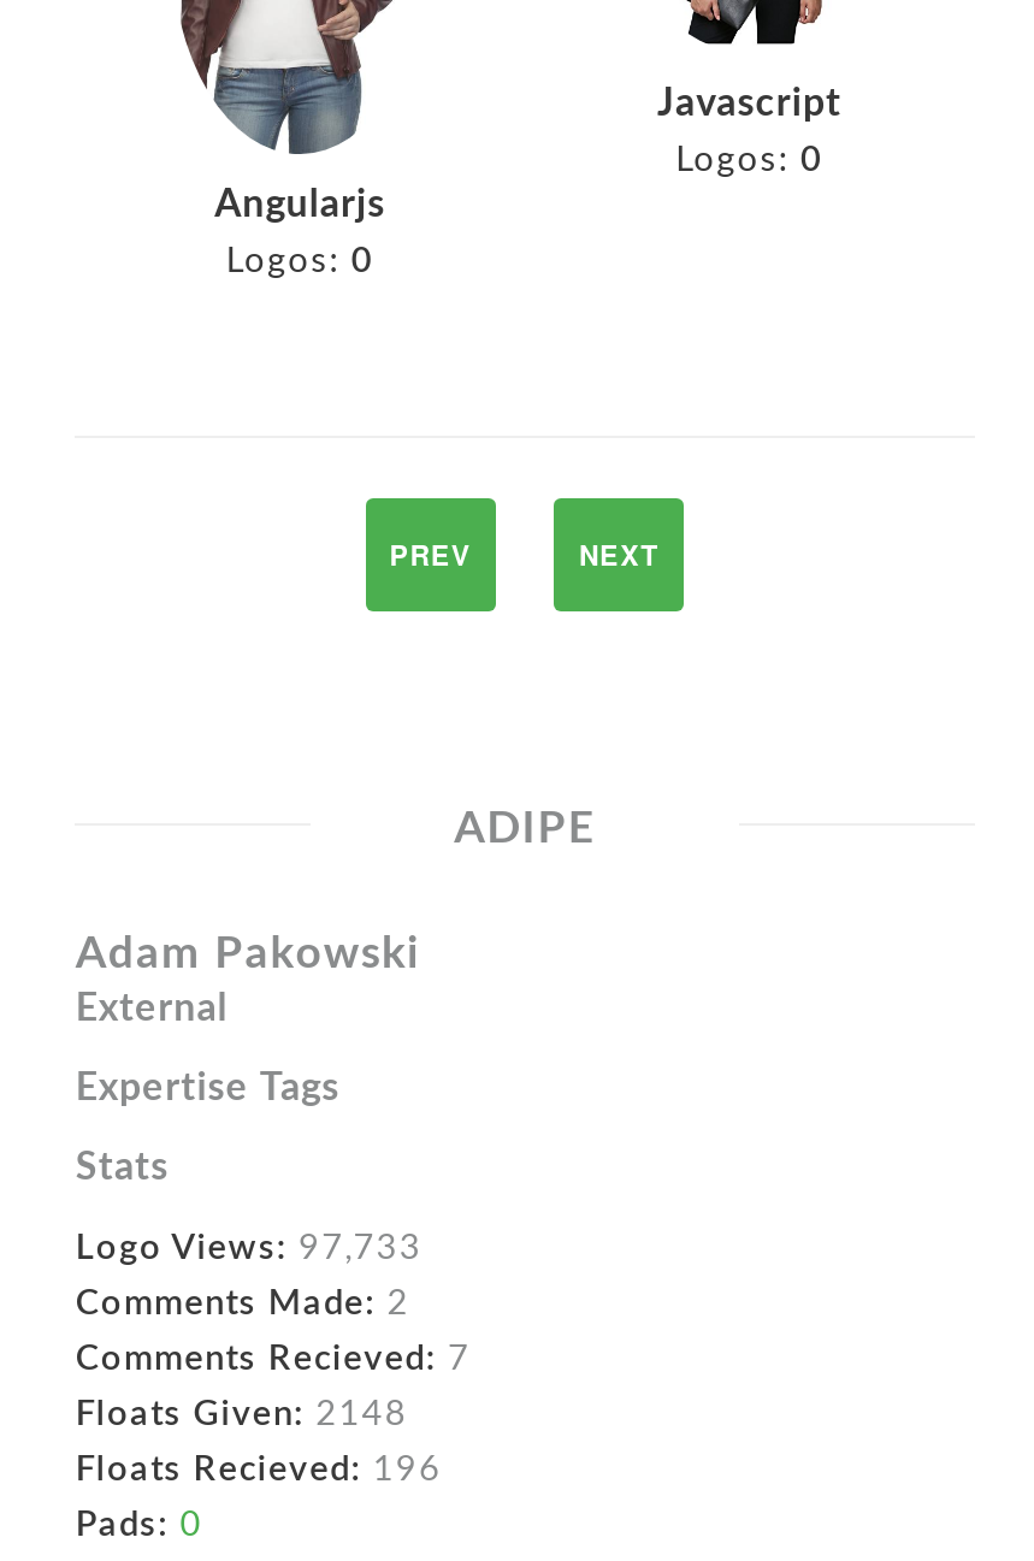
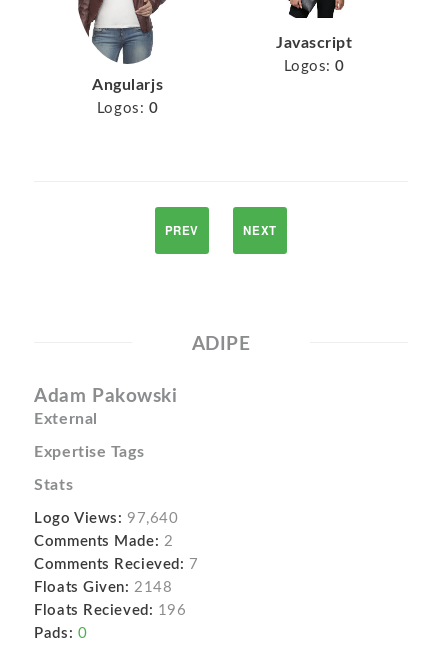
- Logo Views: 97,733
+ Logo Views: 97,640
